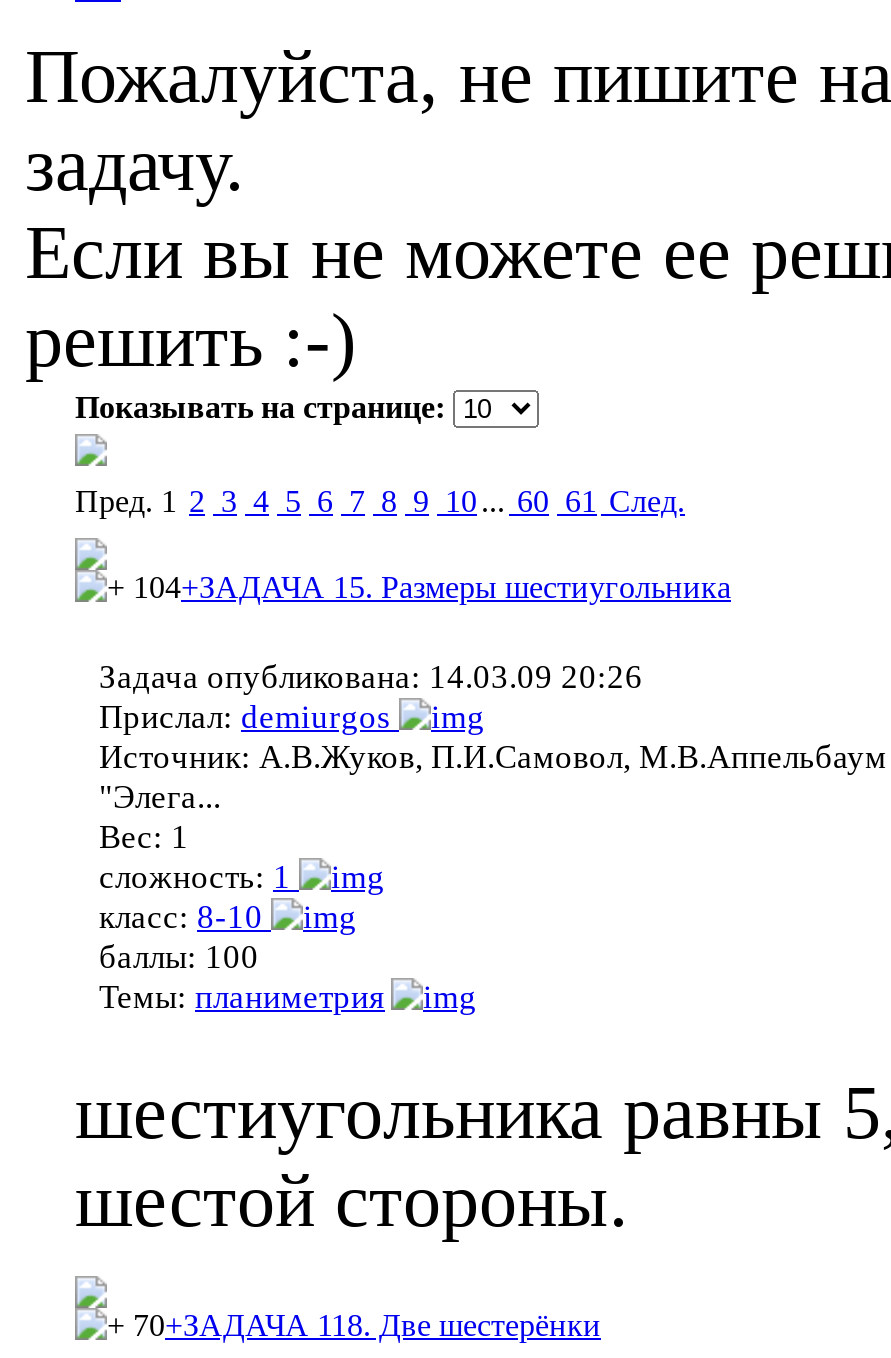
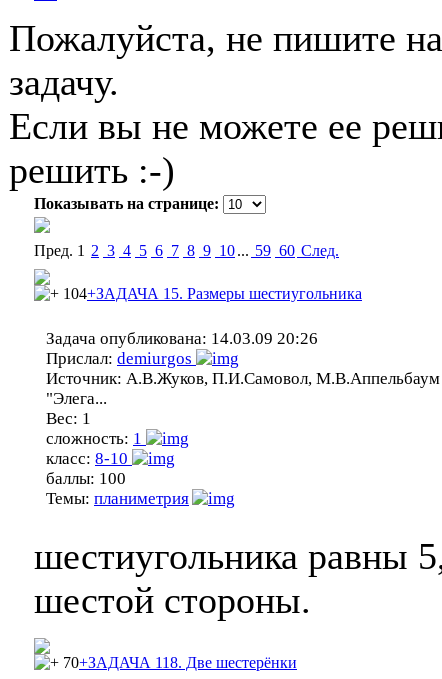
- Пред. 1 2 3 4 5 6 7 8 9 10 ... 60 61 Cлед.
+ Пред. 1 2 3 4 5 6 7 8 9 10 ... 59 60 Cлед.
